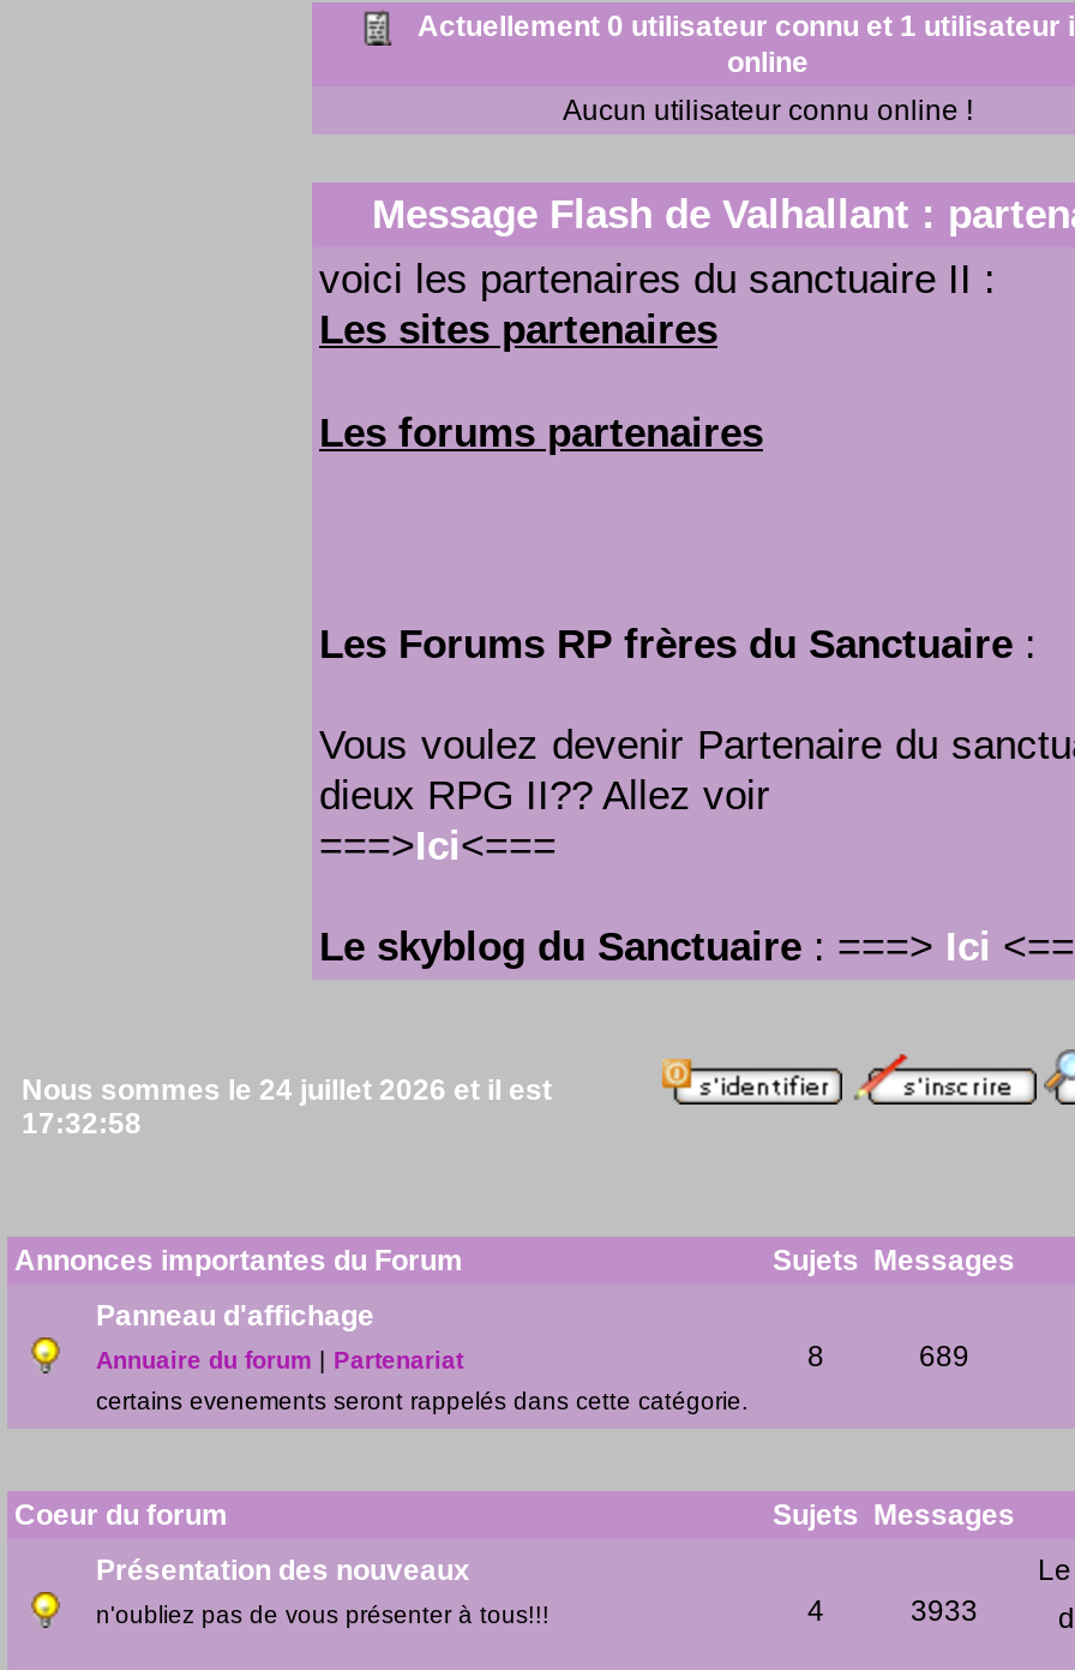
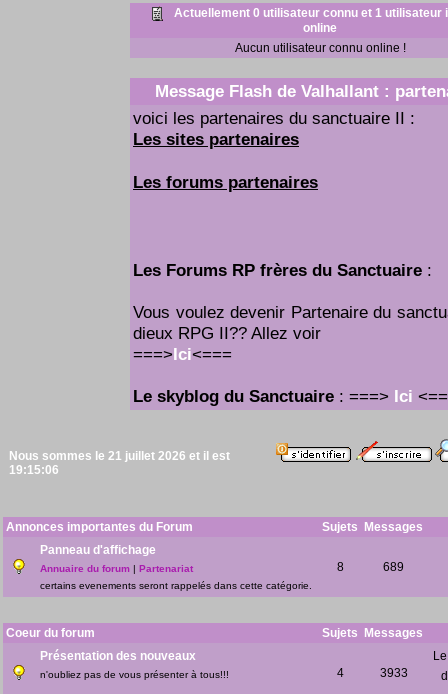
- Nous sommes le 24 juillet 2026 et il est
+ Nous sommes le 21 juillet 2026 et il est

- 17:32:58
+ 19:15:06
